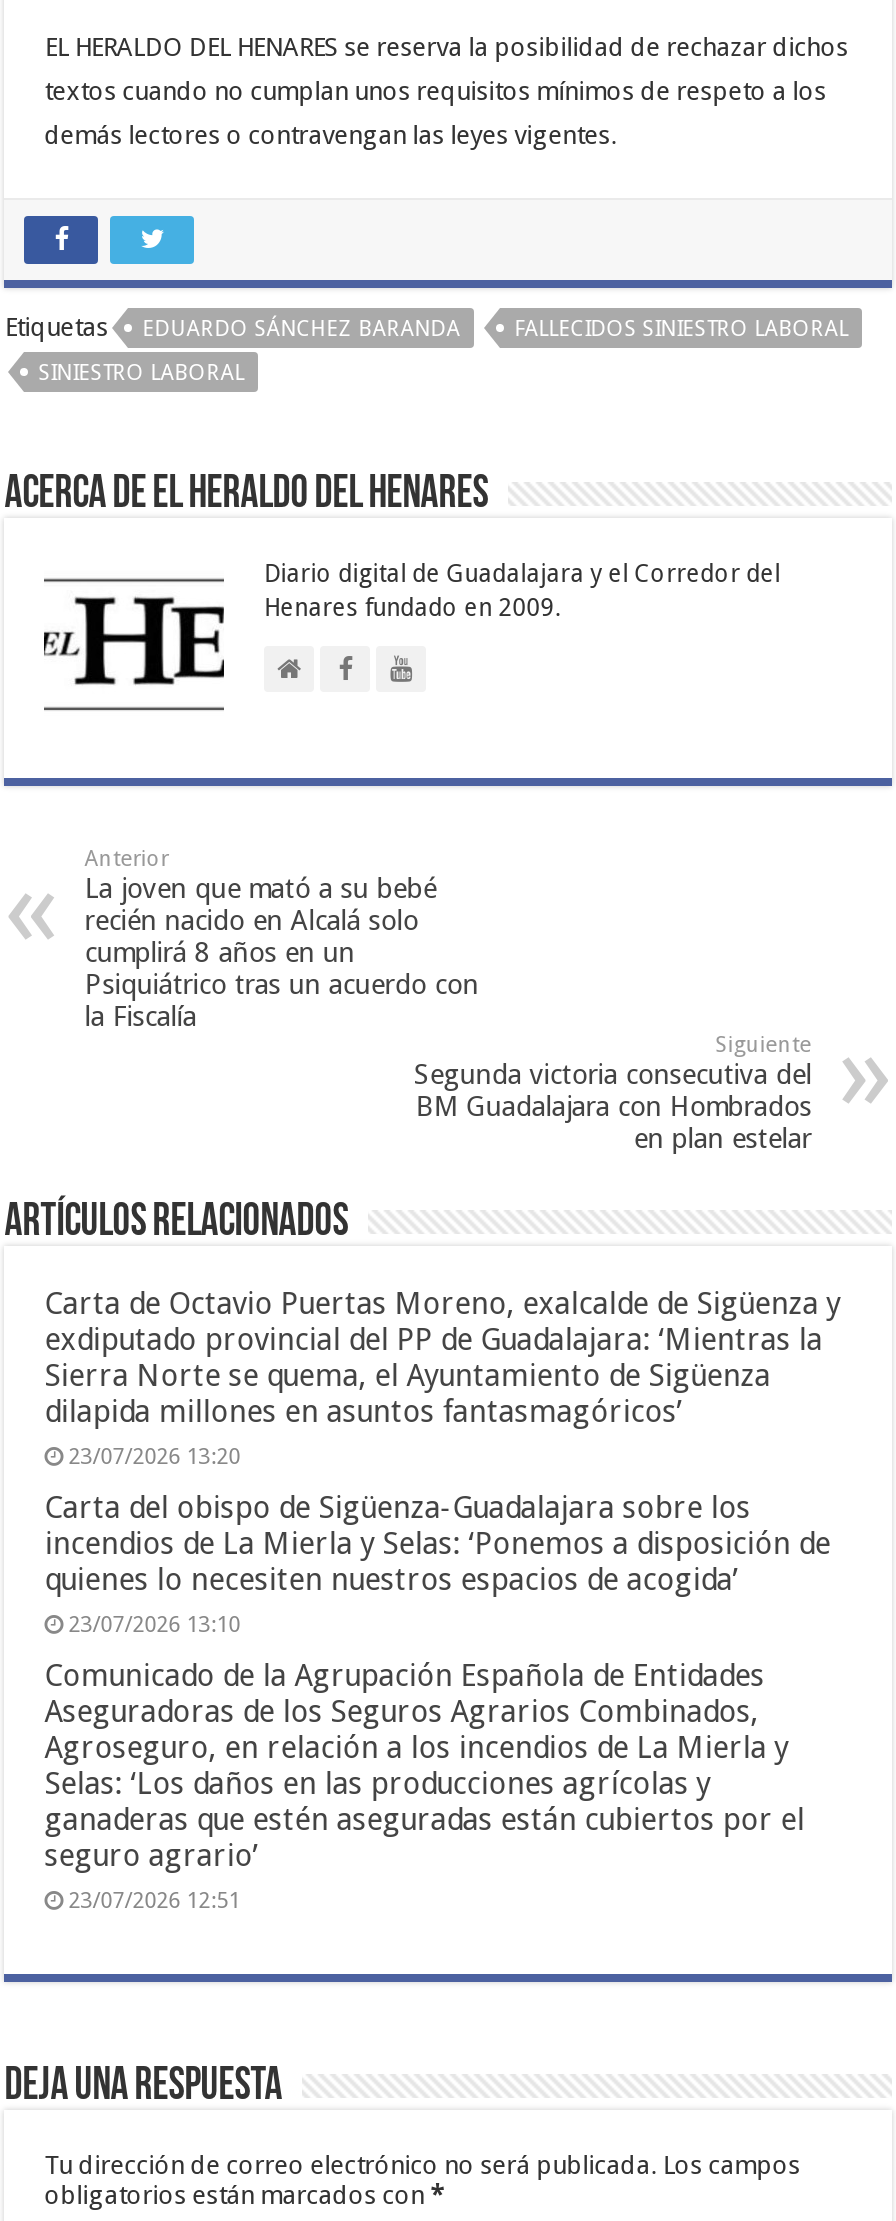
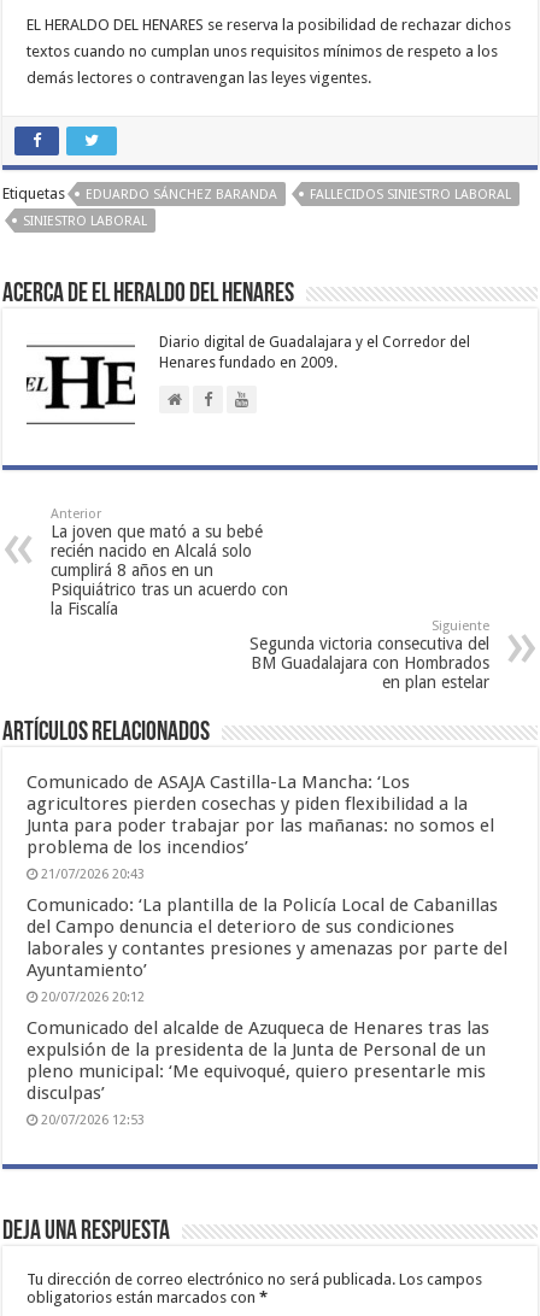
- Carta de Octavio Puertas Moreno, exalcalde de Sigüenza y
- exdiputado provincial del PP de Guadalajara: ‘Mientras la
- Sierra Norte se quema, el Ayuntamiento de Sigüenza
- dilapida millones en asuntos fantasmagóricos’
- 23/07/2026 13:20
+ Comunicado de ASAJA Castilla-La Mancha: ‘Los
+ agricultores pierden cosechas y piden flexibilidad a la
+ Junta para poder trabajar por las mañanas: no somos el
+ problema de los incendios’
+ 21/07/2026 20:43

- Carta del obispo de Sigüenza-Guadalajara sobre los
- incendios de La Mierla y Selas: ‘Ponemos a disposición de
- quienes lo necesiten nuestros espacios de acogida’
- 23/07/2026 13:10
+ Comunicado: ‘La plantilla de la Policía Local de Cabanillas
+ del Campo denuncia el deterioro de sus condiciones
+ laborales y contantes presiones y amenazas por parte del
+ Ayuntamiento’
+ 20/07/2026 20:12

- Comunicado de la Agrupación Española de Entidades
- Aseguradoras de los Seguros Agrarios Combinados,
- Agroseguro, en relación a los incendios de La Mierla y
- Selas: ‘Los daños en las producciones agrícolas y
- ganaderas que estén aseguradas están cubiertos por el
- seguro agrario’
- 23/07/2026 12:51
+ Comunicado del alcalde de Azuqueca de Henares tras las
+ expulsión de la presidenta de la Junta de Personal de un
+ pleno municipal: ‘Me equivoqué, quiero presentarle mis
+ disculpas’
+ 20/07/2026 12:53
